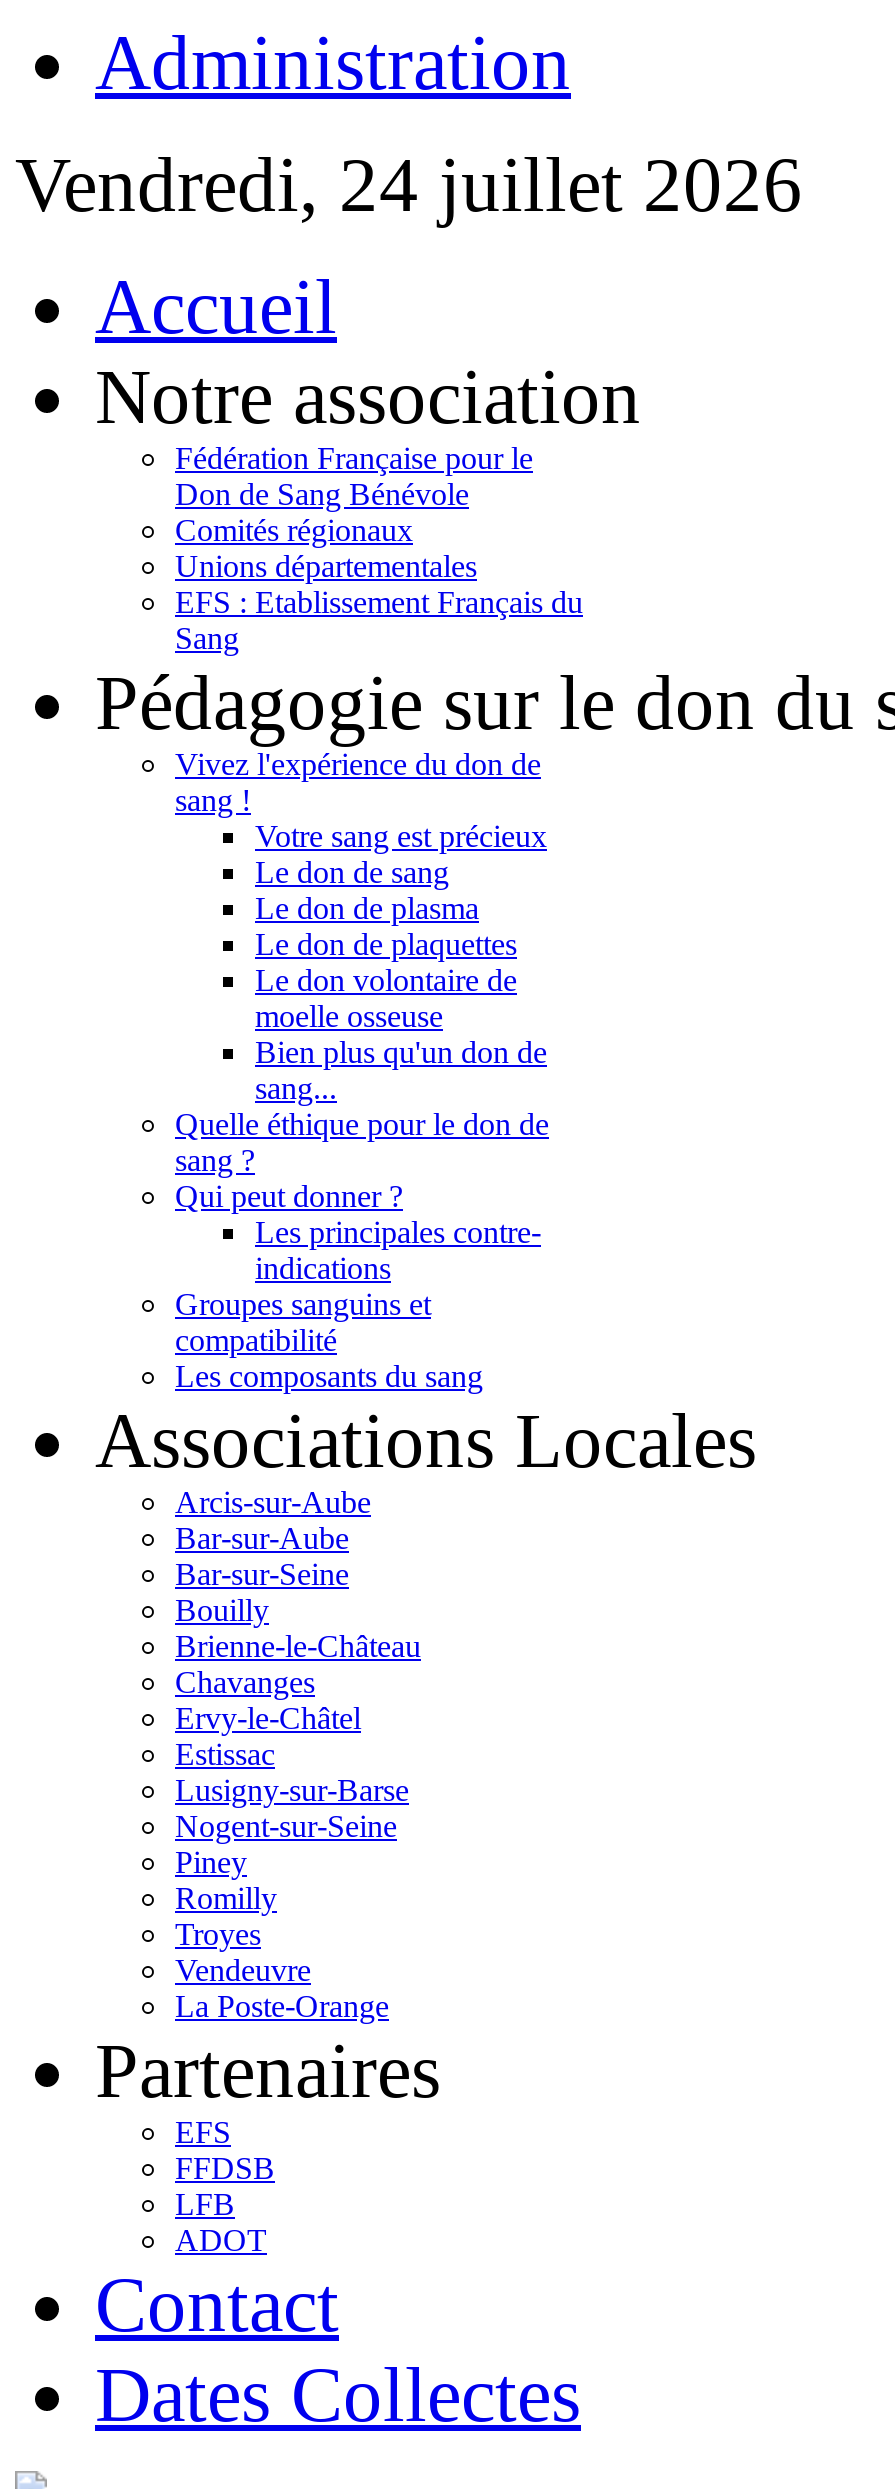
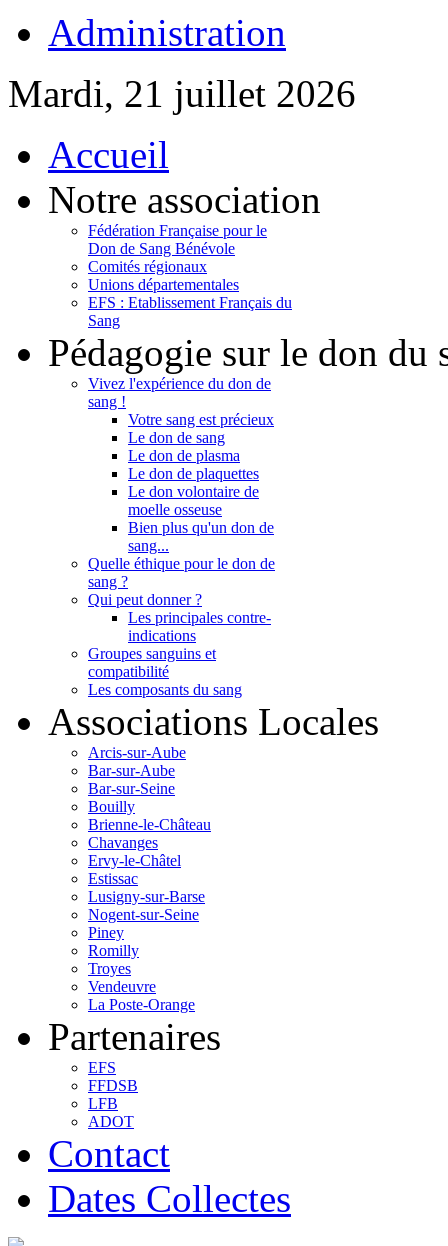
- Vendredi, 24 juillet 2026
+ Mardi, 21 juillet 2026
